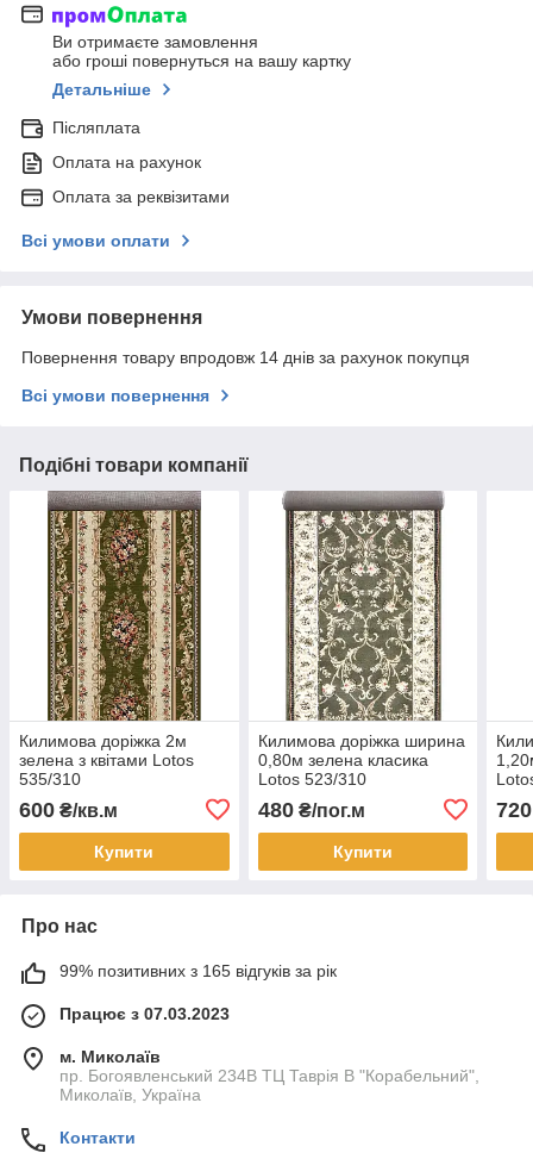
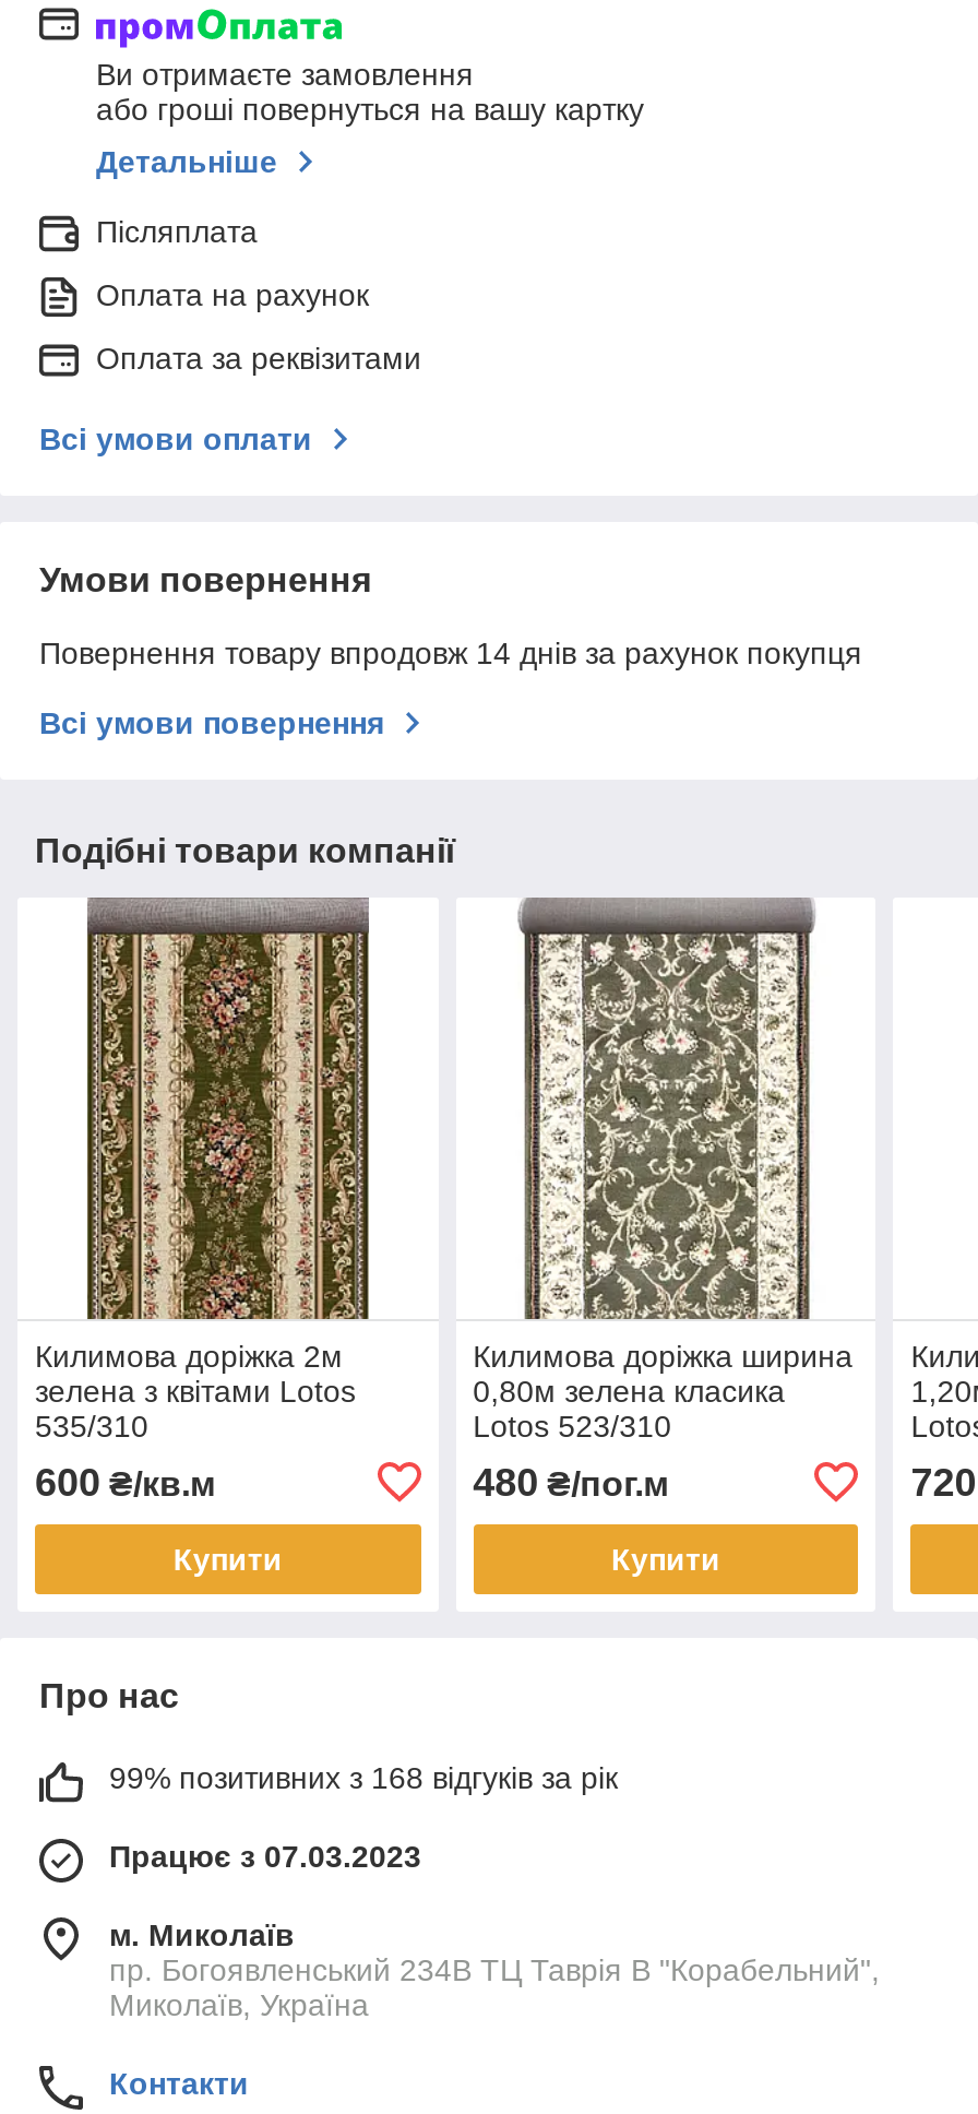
- 99% позитивних з 165 відгуків за рік
+ 99% позитивних з 168 відгуків за рік
